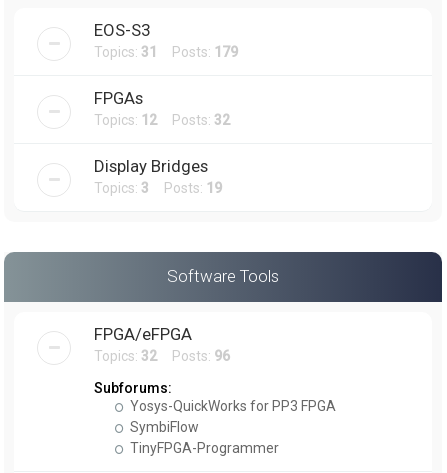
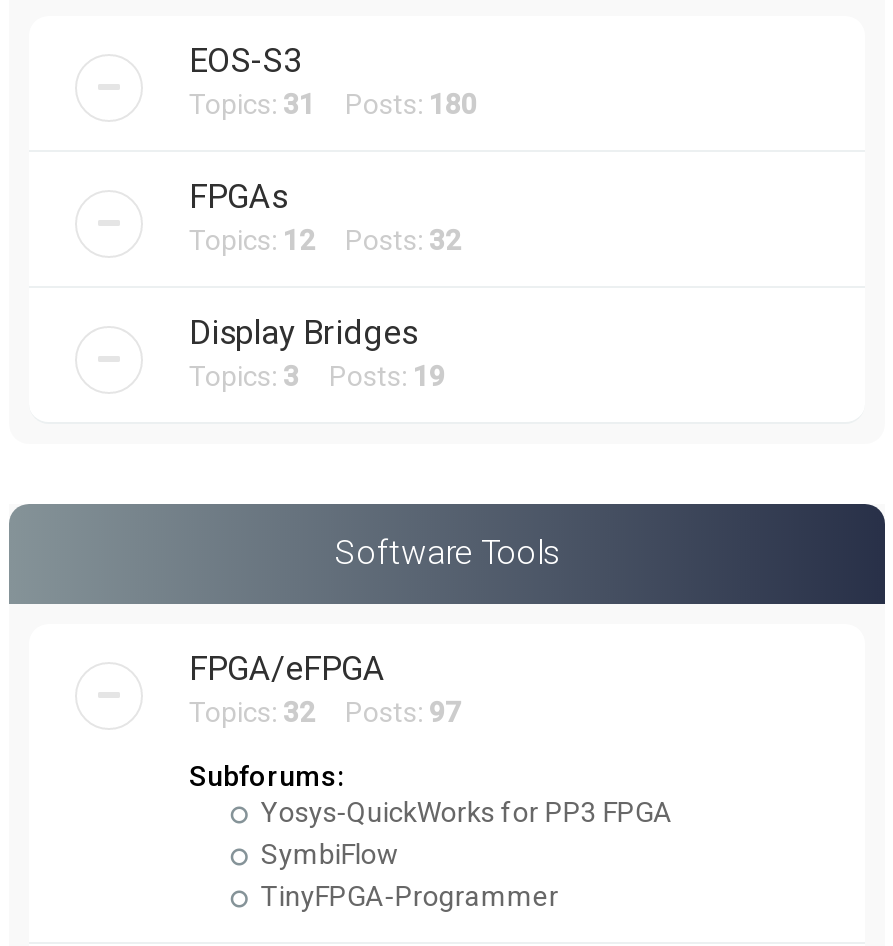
- Topics: 31 Posts: 179
+ Topics: 31 Posts: 180

- Topics: 32 Posts: 96
+ Topics: 32 Posts: 97
